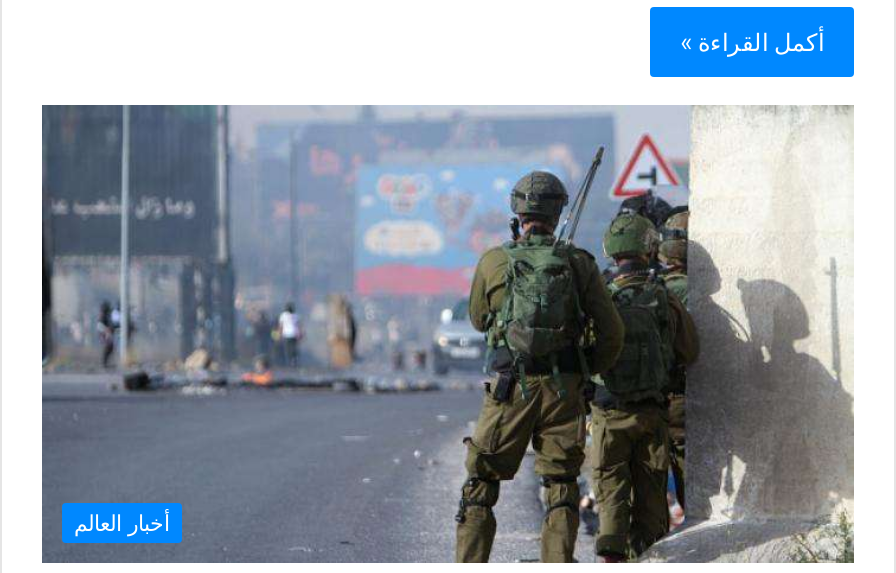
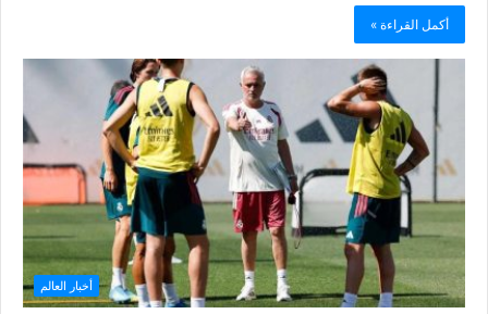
- [image]
+ [image]
